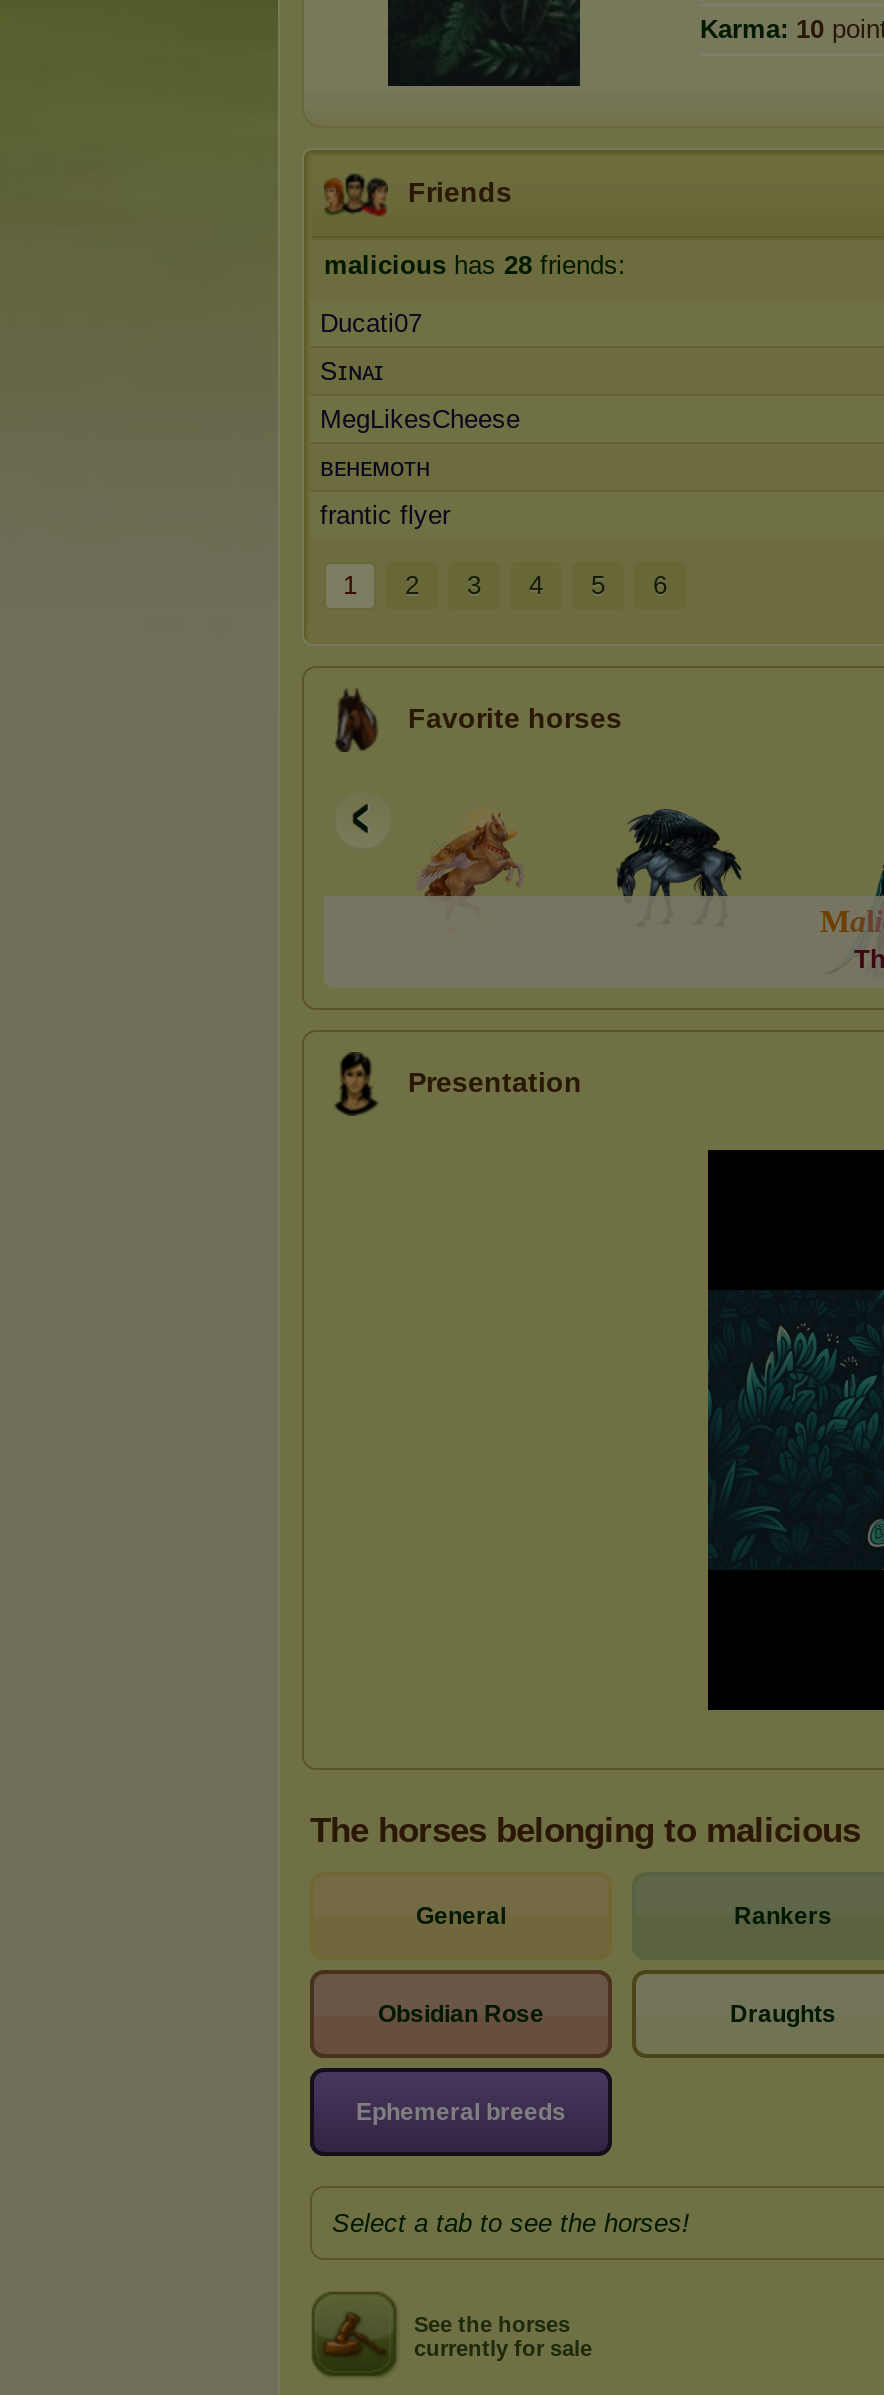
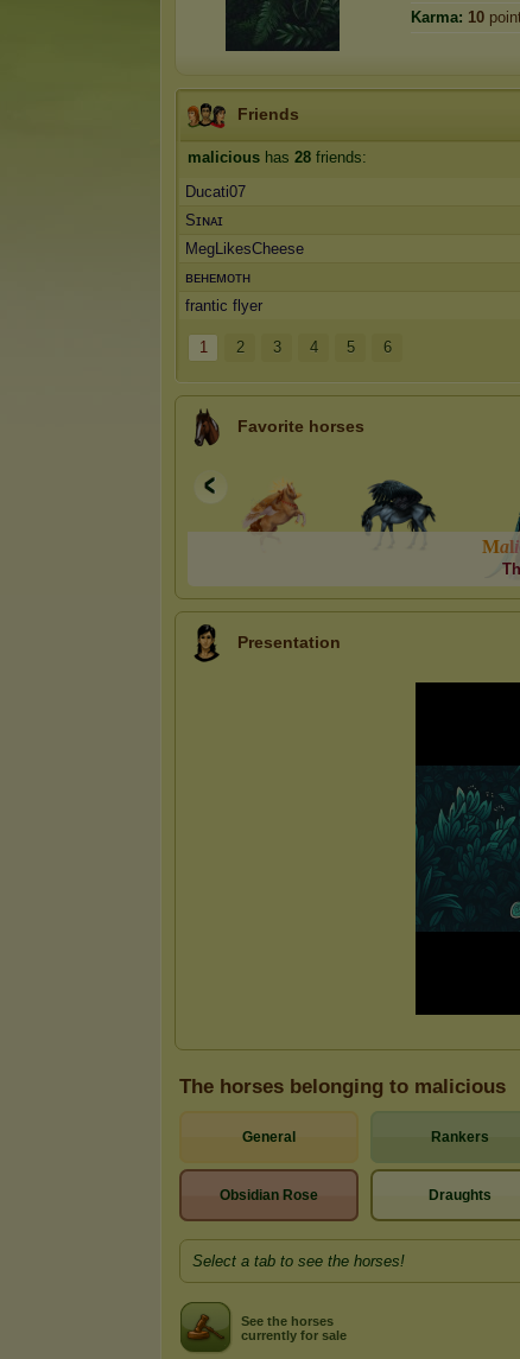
- Ephemeral breeds
